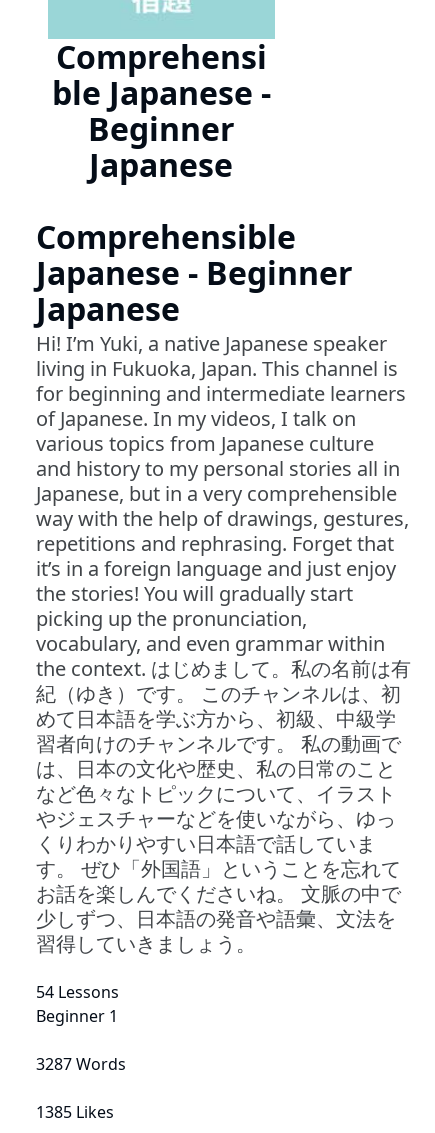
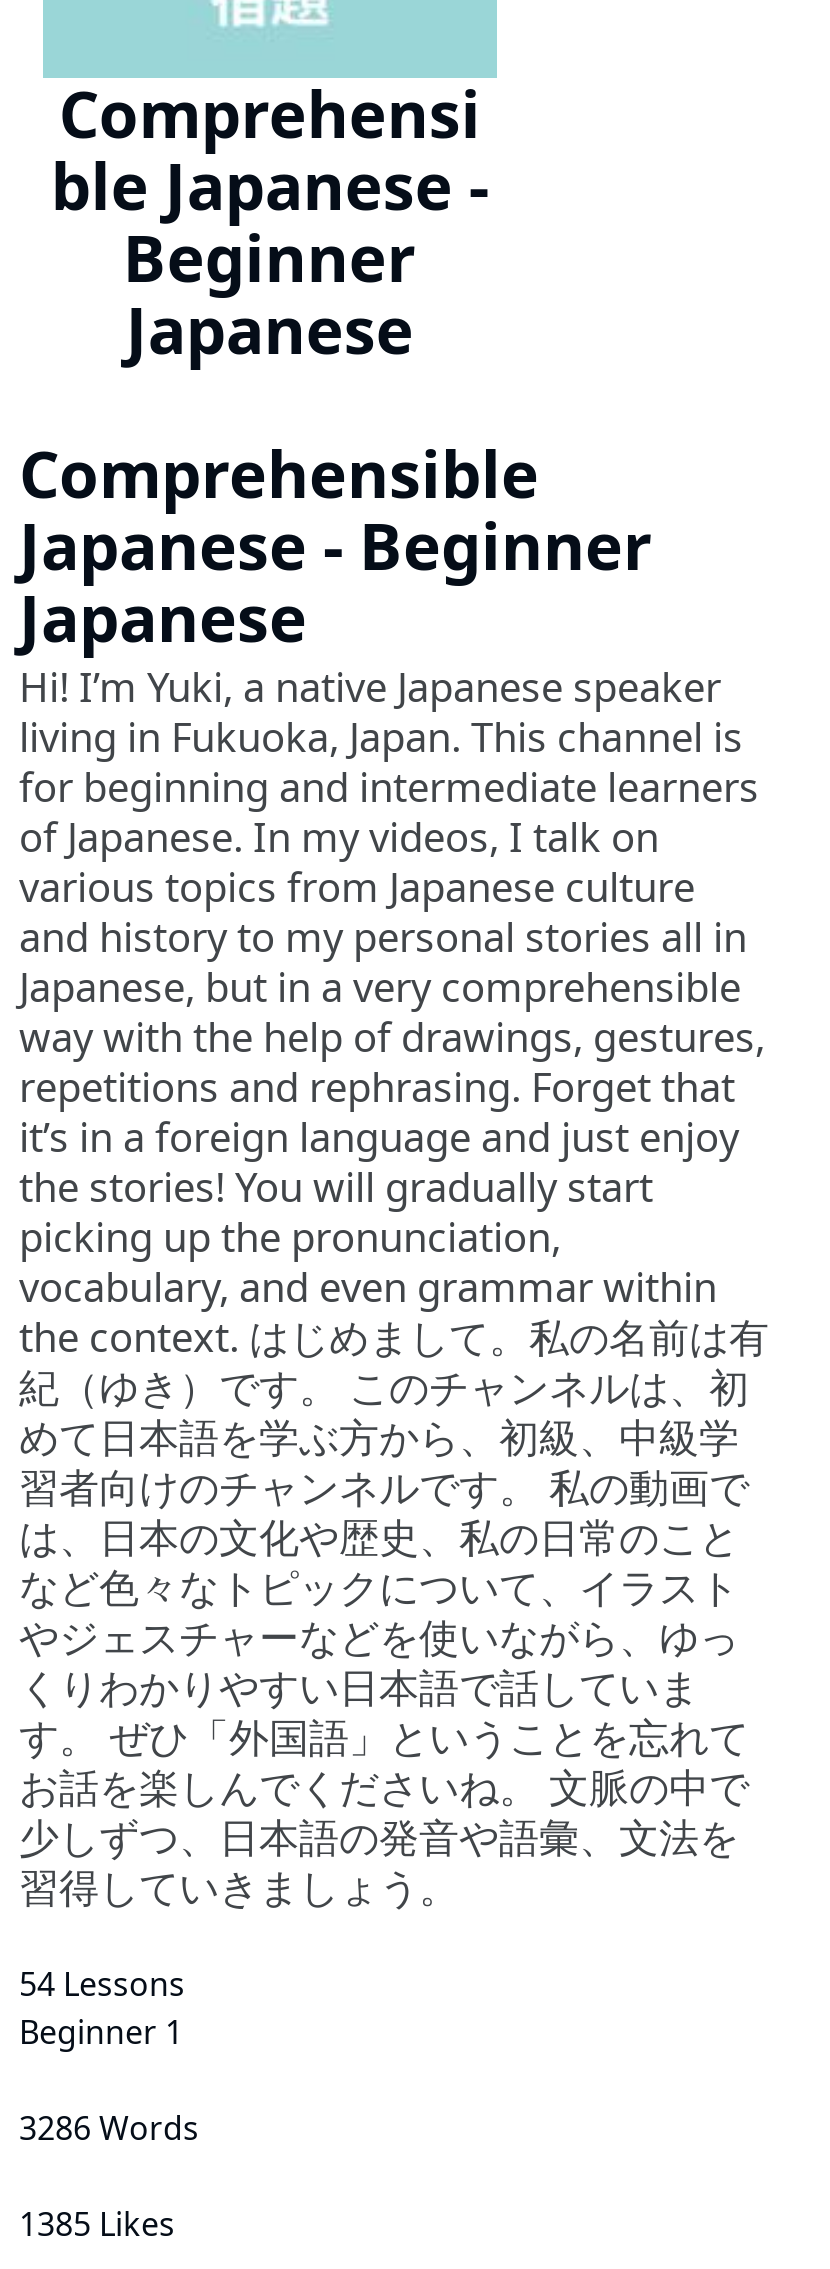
- 3287 Words
+ 3286 Words
